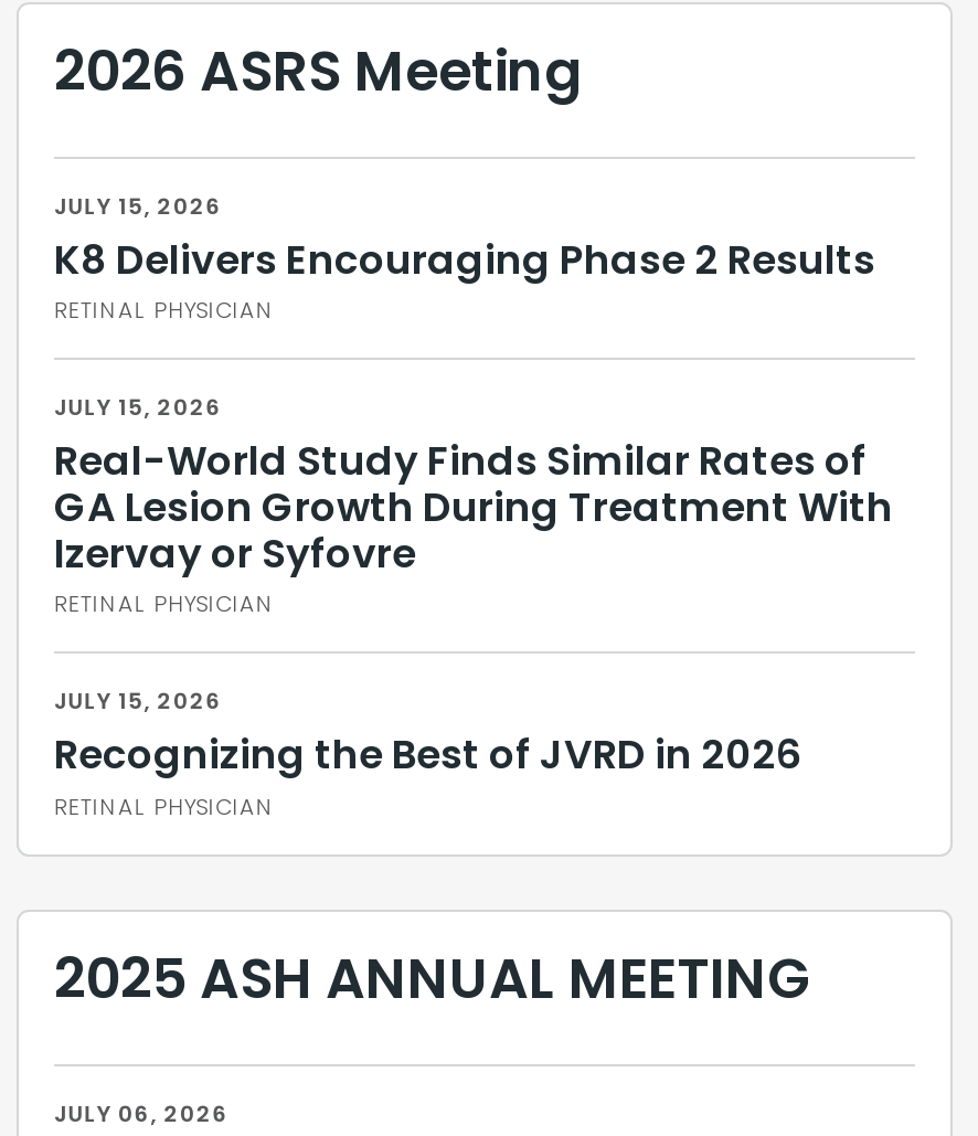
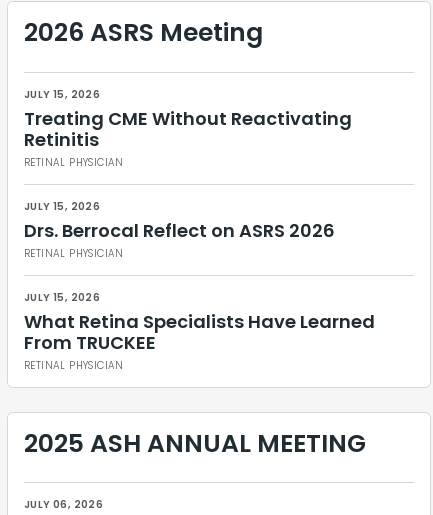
- K8 Delivers Encouraging Phase 2 Results
+ Treating CME Without Reactivating
+ Retinitis

moved down: RETINAL PHYSICIAN | JULY 15, 2026

- Real-World Study Finds Similar Rates of
- GA Lesion Growth During Treatment With
- Izervay or Syfovre
+ Drs. Berrocal Reflect on ASRS 2026

moved up: RETINAL PHYSICIAN | JULY 15, 2026

- Recognizing the Best of JVRD in 2026
+ What Retina Specialists Have Learned
+ From TRUCKEE
